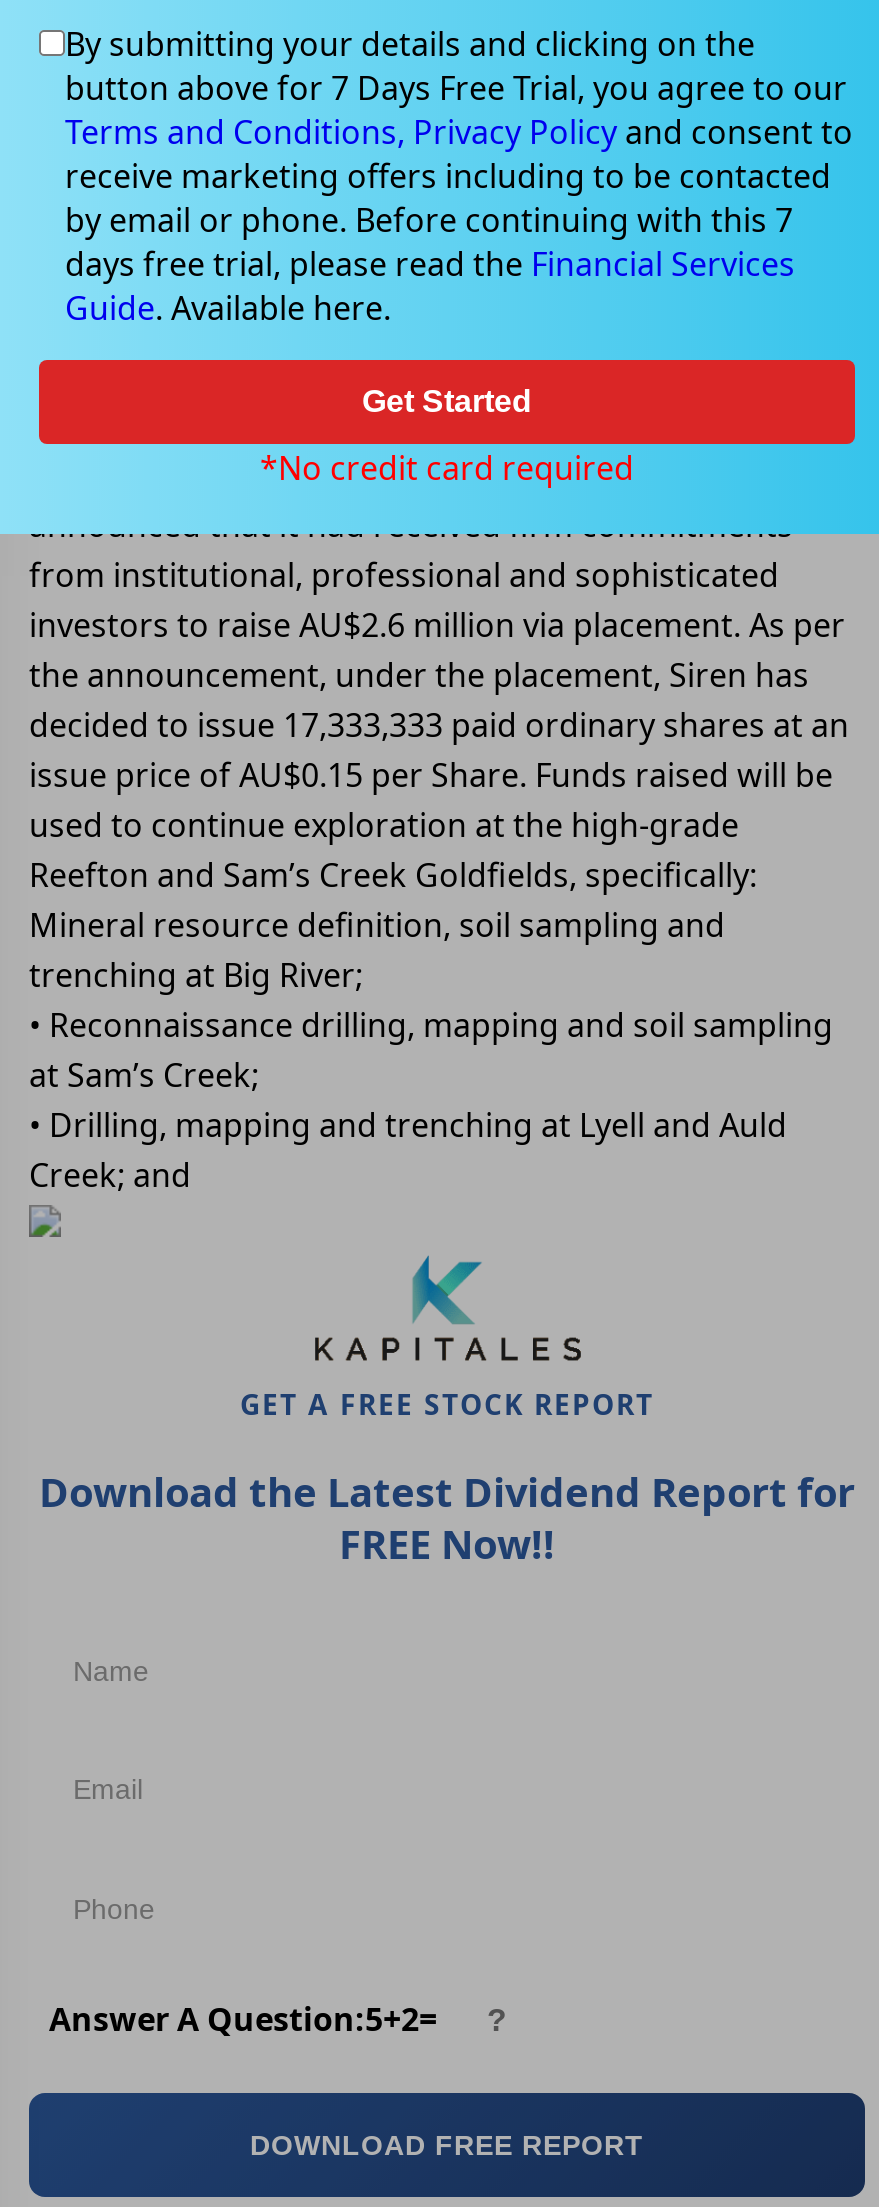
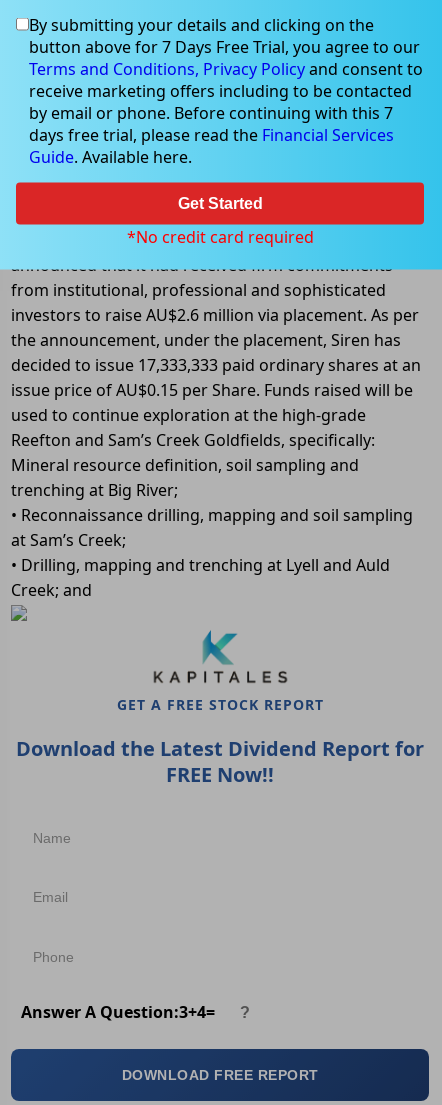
- Answer A Question:5+2=
+ Answer A Question:3+4=
